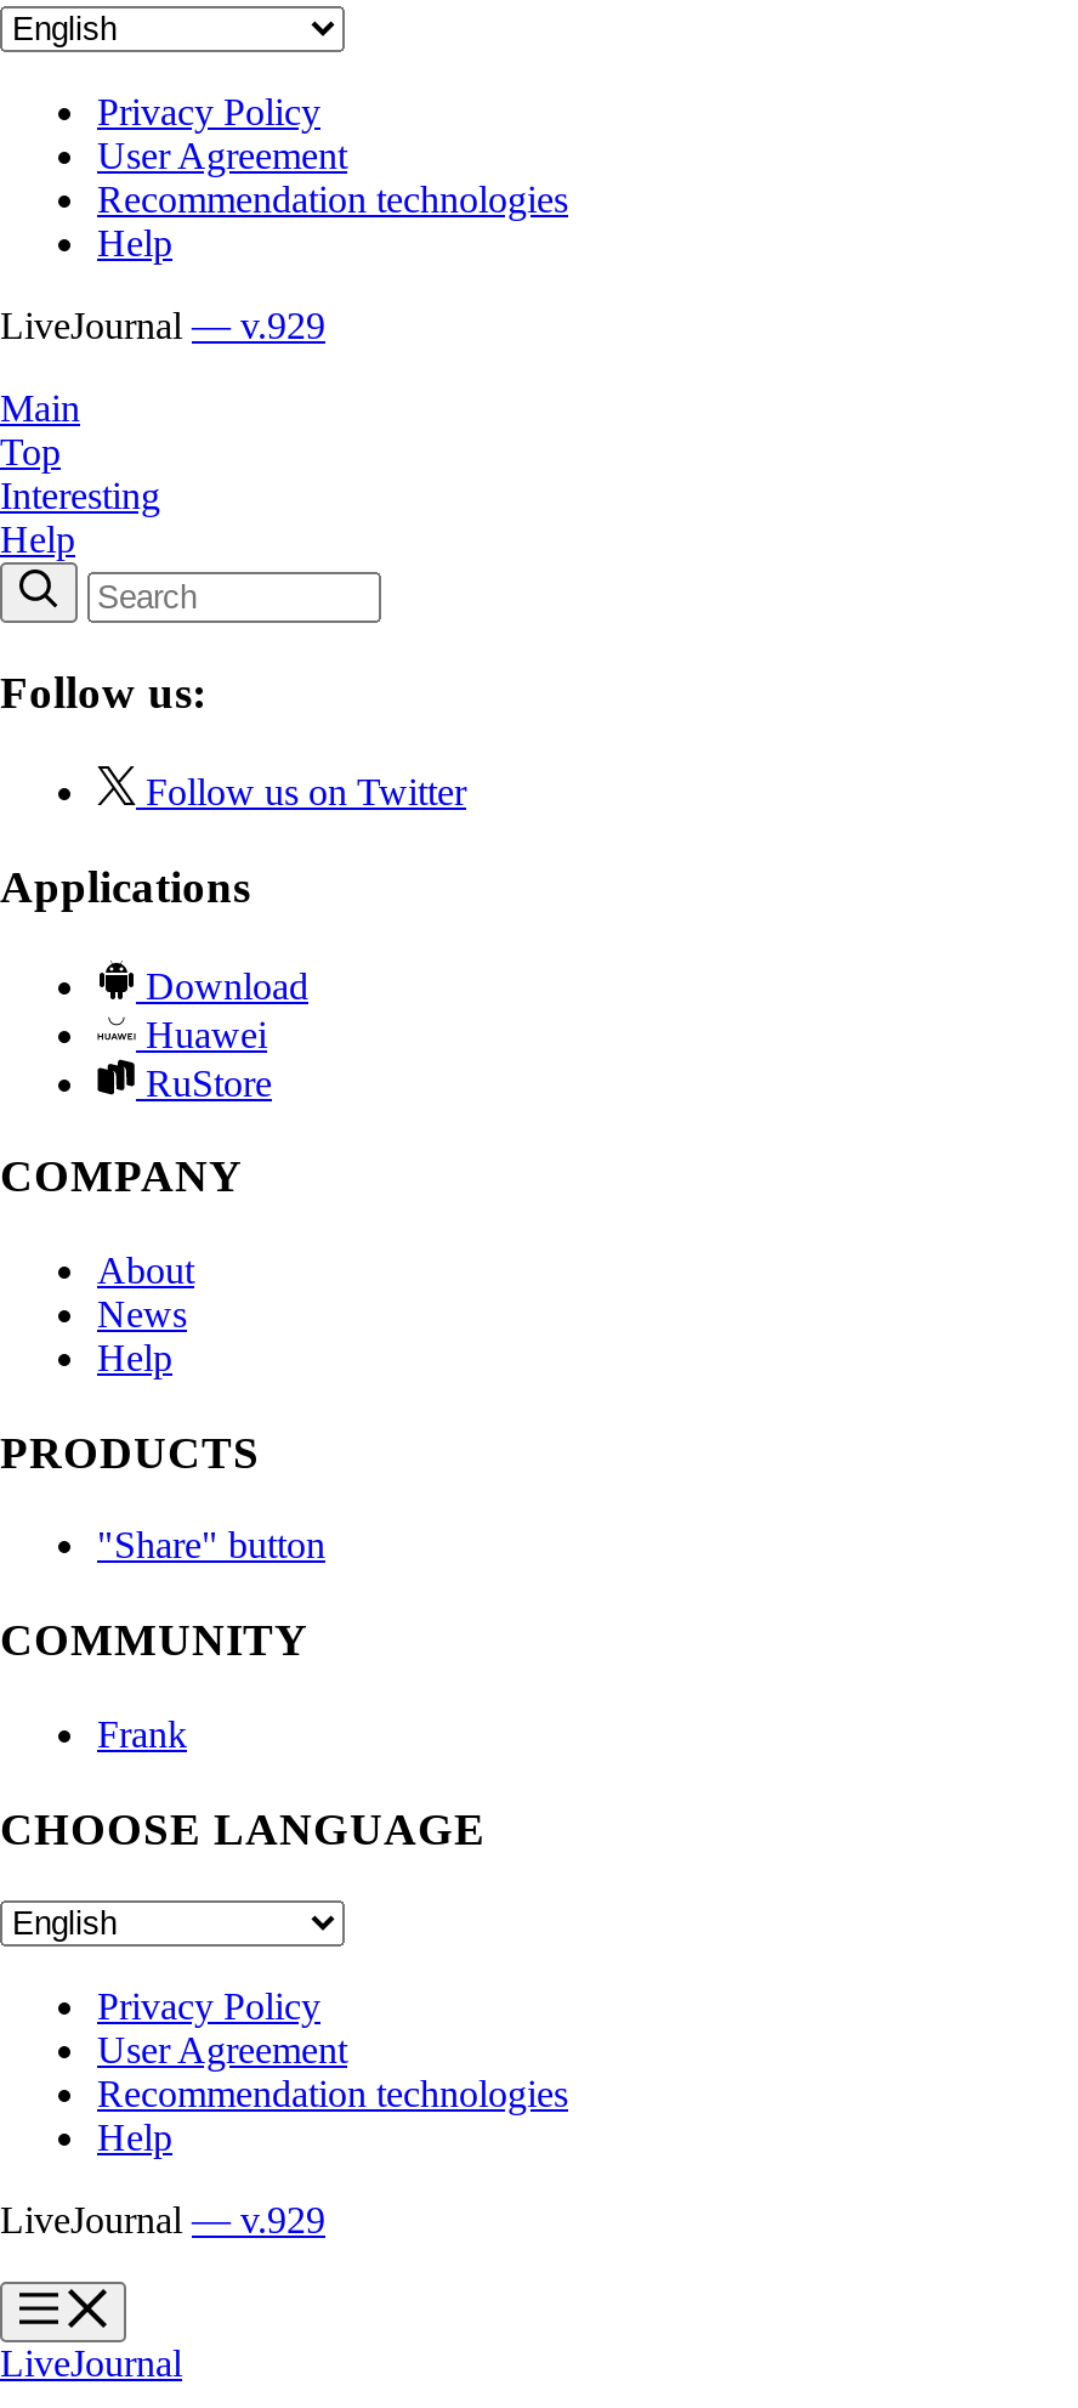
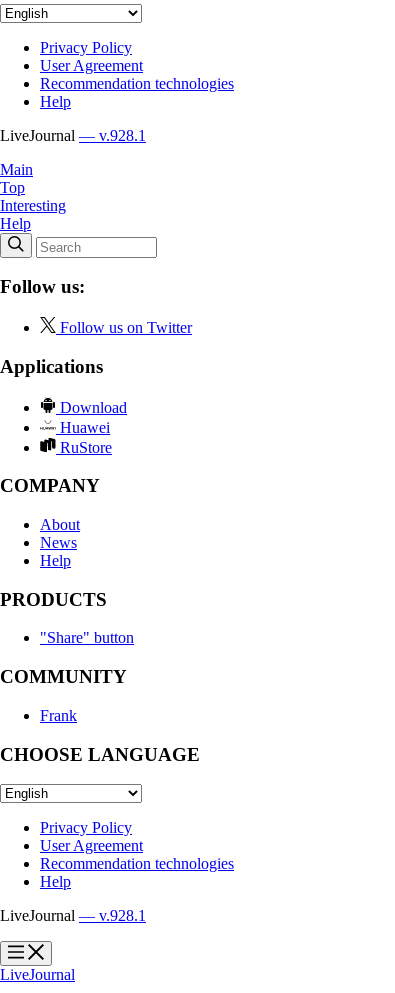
- LiveJournal — v.929
+ LiveJournal — v.928.1

- LiveJournal — v.929
+ LiveJournal — v.928.1
